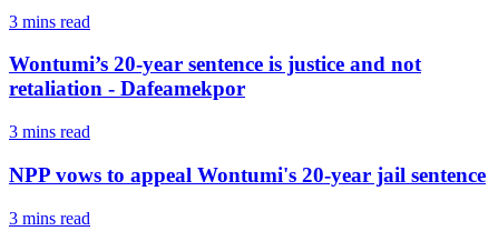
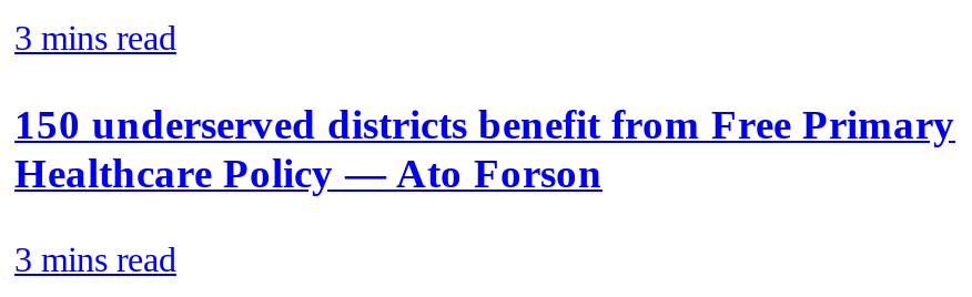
- Wontumi’s 20-year sentence is justice and not
- retaliation - Dafeamekpor
- 3 mins read
- NPP vows to appeal Wontumi's 20-year jail sentence
+ 150 underserved districts benefit from Free Primary
+ Healthcare Policy — Ato Forson
